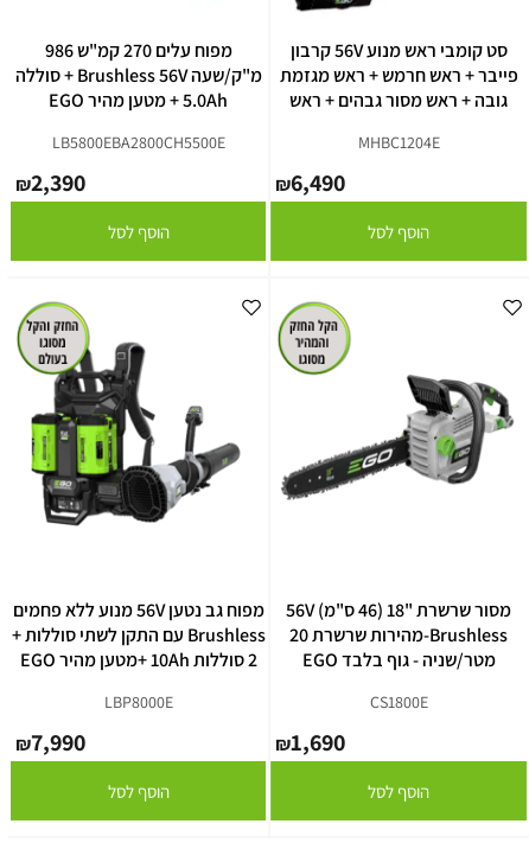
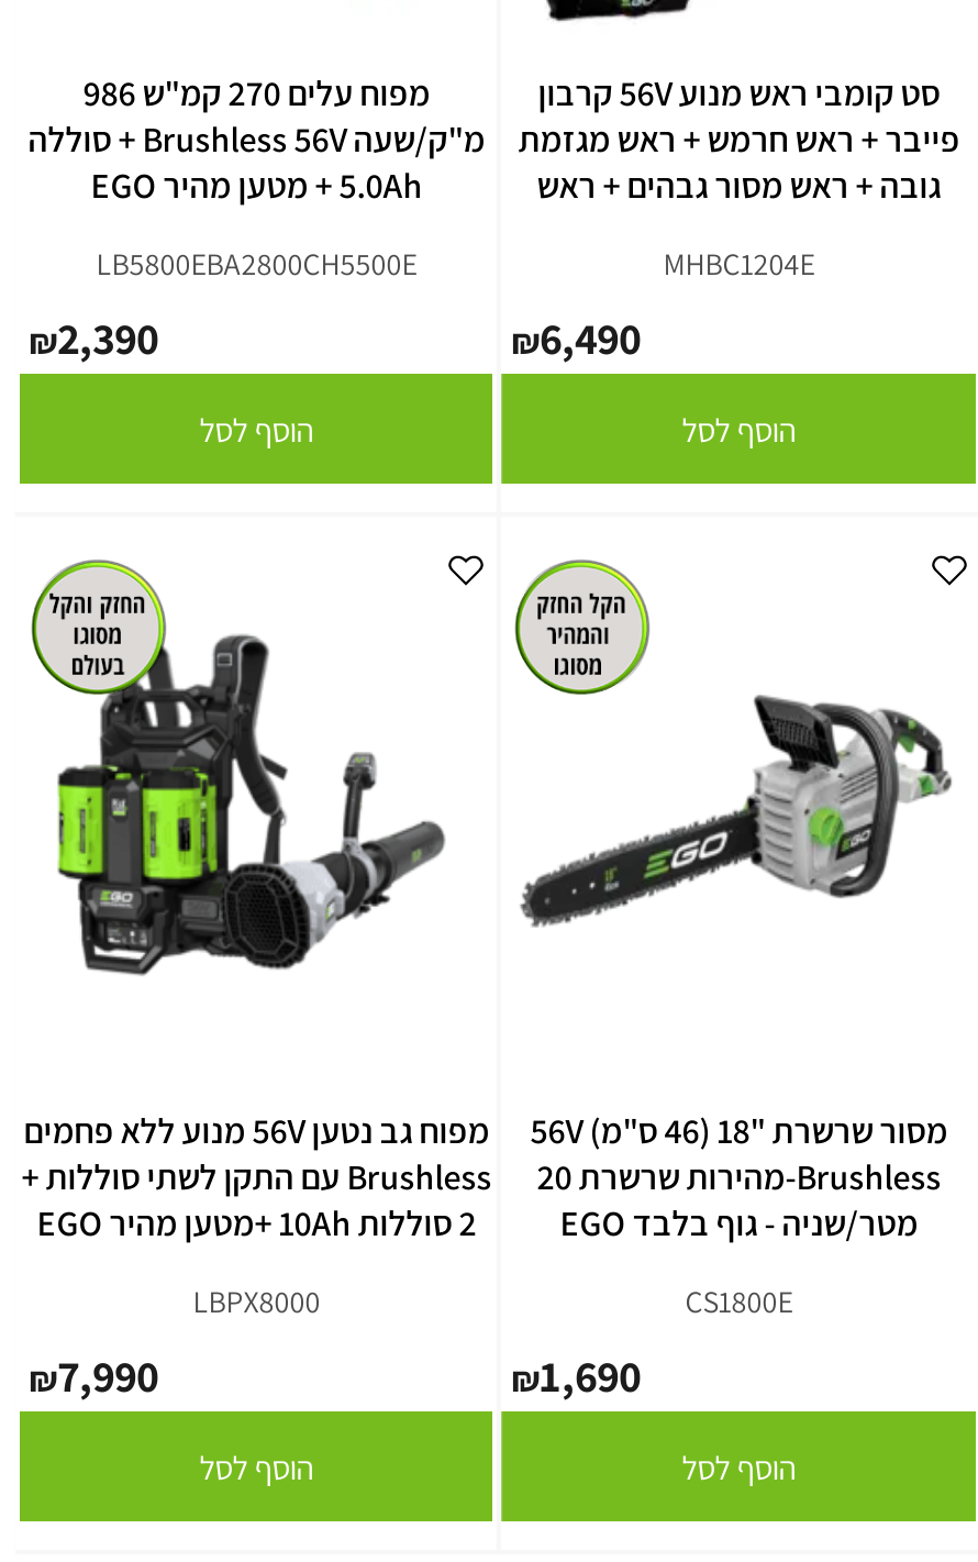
- LBP8000E
+ LBPX8000
